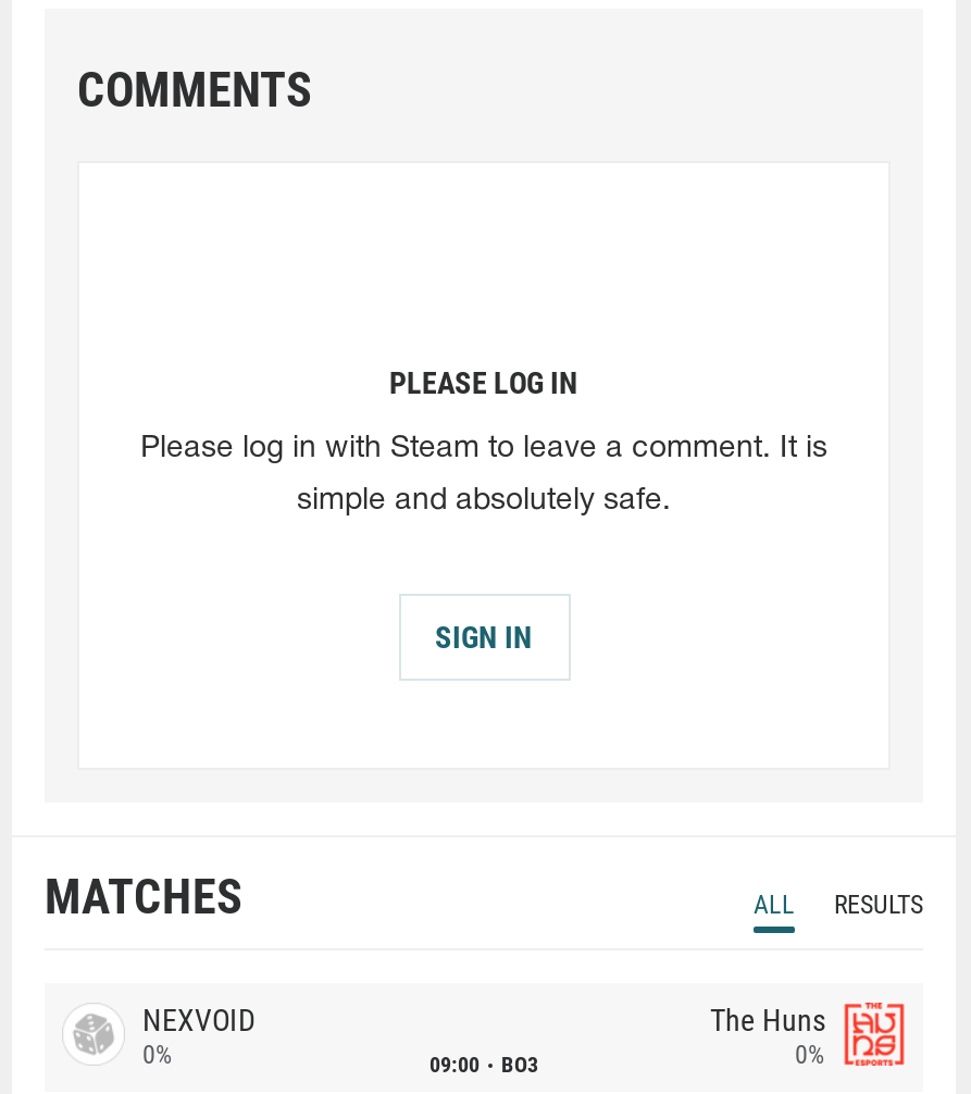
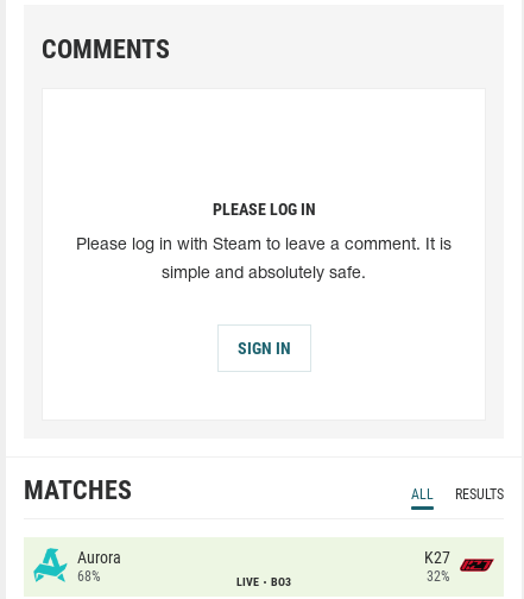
- NEXVOID
- 0%
- 09:00
+ Aurora
+ 68%
+ LIVE

- The Huns
- 0%
+ K27
+ 32%
